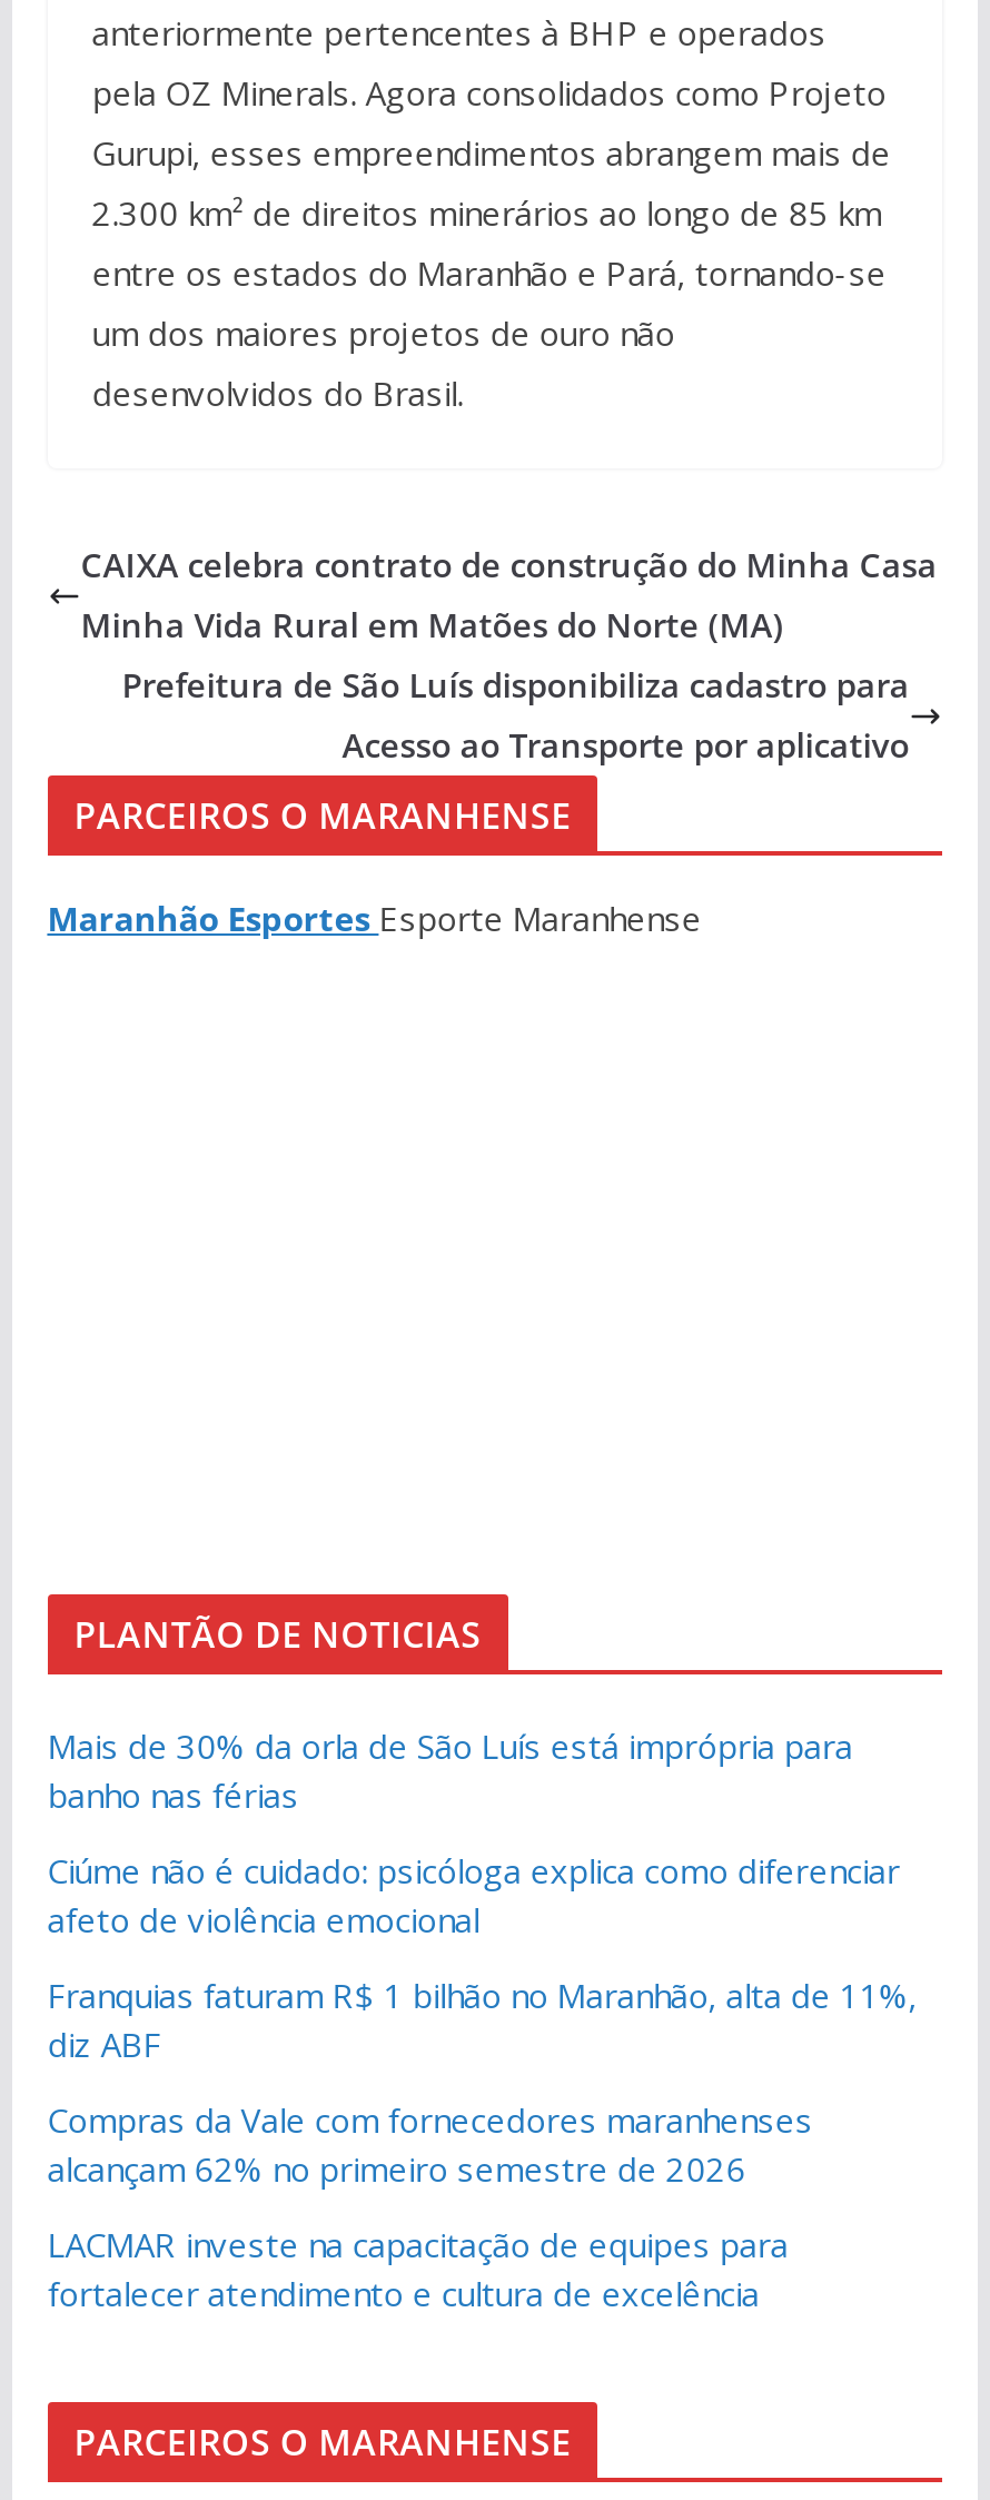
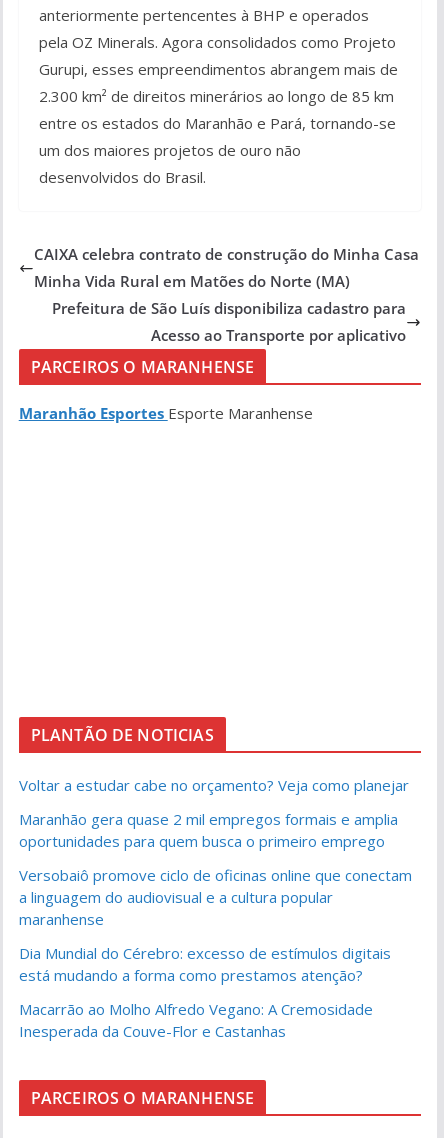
- Mais de 30% da orla de São Luís está imprópria para
- banho nas férias
+ Voltar a estudar cabe no orçamento? Veja como planejar

- Ciúme não é cuidado: psicóloga explica como diferenciar
- afeto de violência emocional
+ Maranhão gera quase 2 mil empregos formais e amplia
+ oportunidades para quem busca o primeiro emprego

- Franquias faturam R$ 1 bilhão no Maranhão, alta de 11%,
- diz ABF
+ Versobaiô promove ciclo de oficinas online que conectam
+ a linguagem do audiovisual e a cultura popular
+ maranhense

- Compras da Vale com fornecedores maranhenses
- alcançam 62% no primeiro semestre de 2026
+ Dia Mundial do Cérebro: excesso de estímulos digitais
+ está mudando a forma como prestamos atenção?

- LACMAR investe na capacitação de equipes para
- fortalecer atendimento e cultura de excelência
+ Macarrão ao Molho Alfredo Vegano: A Cremosidade
+ Inesperada da Couve-Flor e Castanhas
